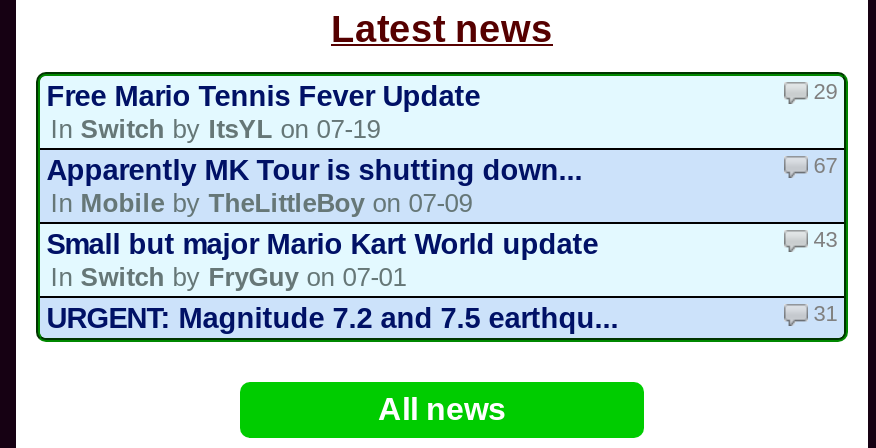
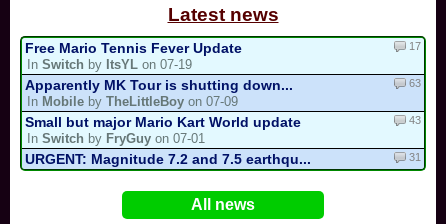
- 29
+ 17

- 67
+ 63
